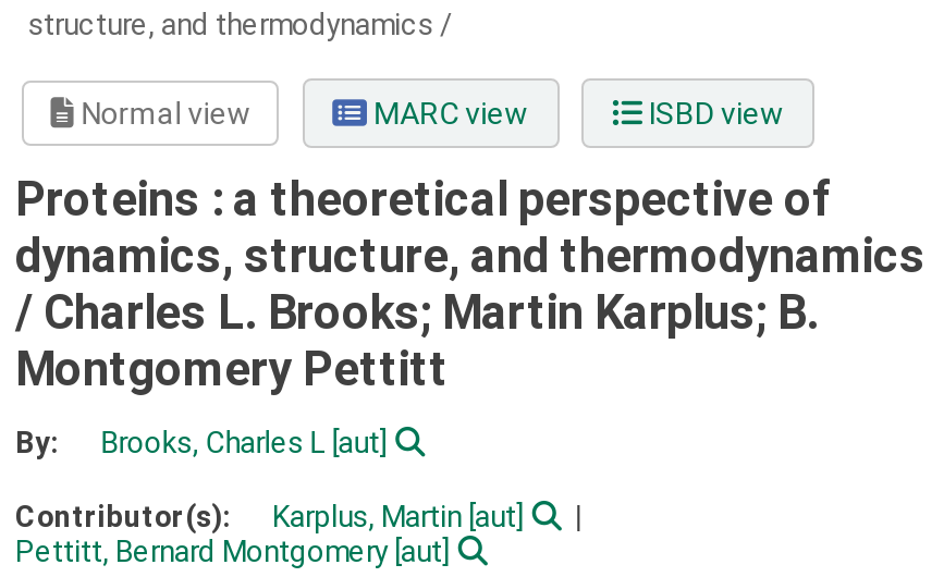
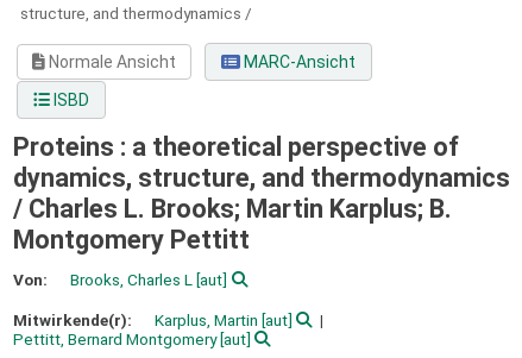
- Normal view
- MARC view
- ISBD view
+ Normale Ansicht
+ MARC-Ansicht
+ ISBD

- By:
+ Von:

- Contributor(s):
+ Mitwirkende(r):
